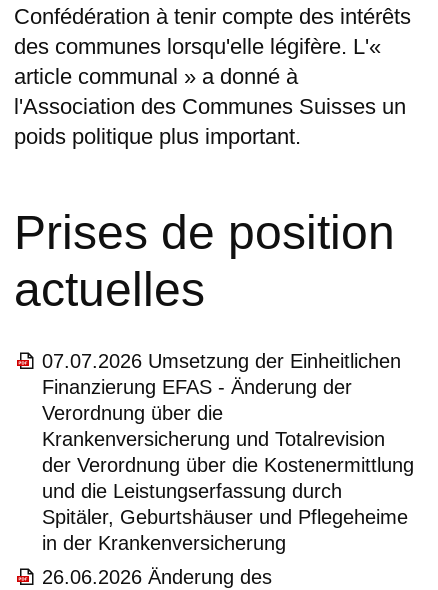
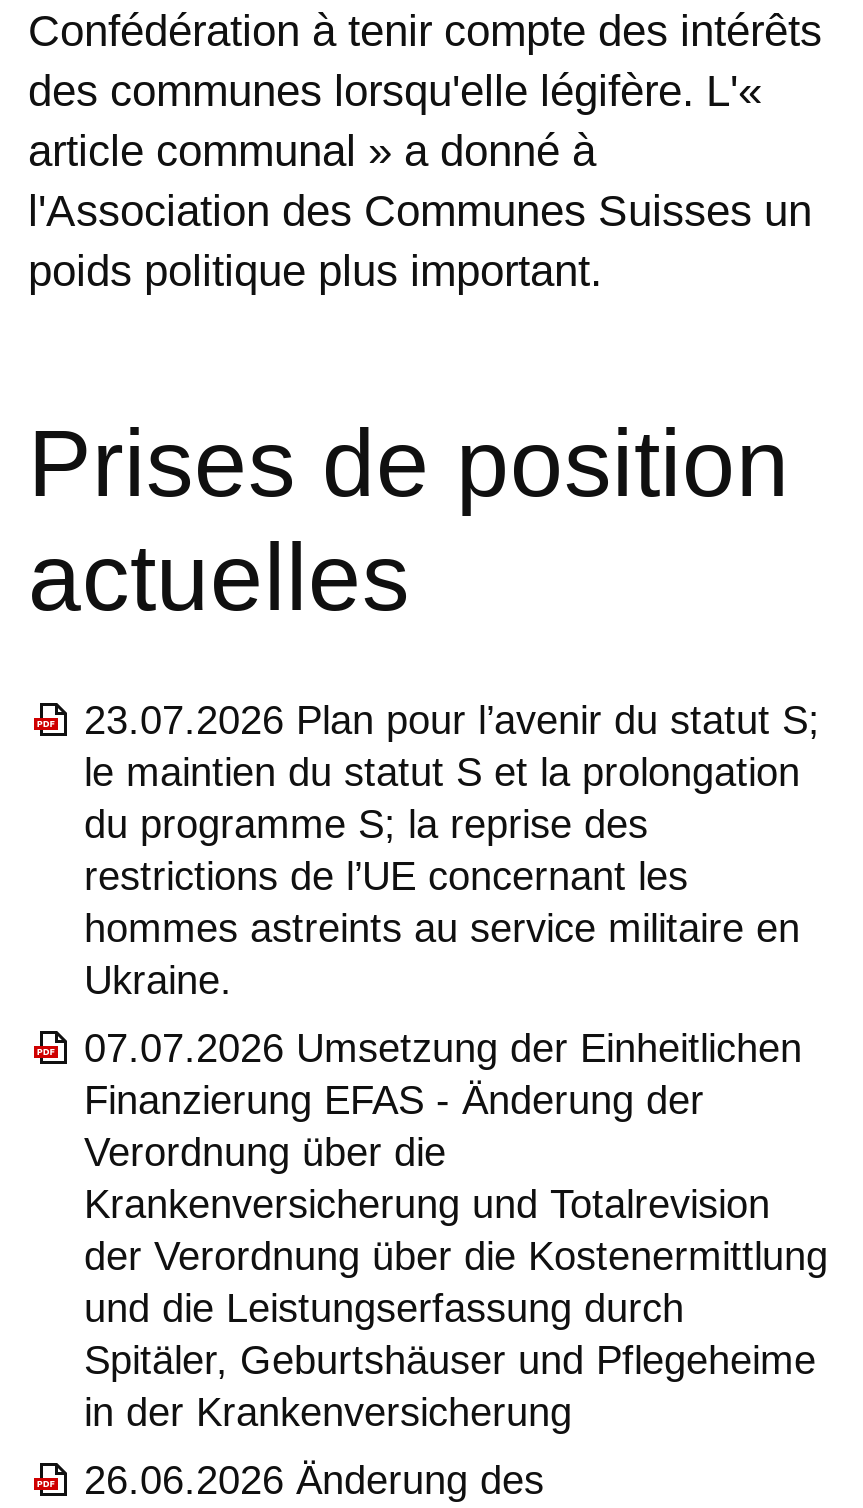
+ 23.07.2026 Plan pour l’avenir du statut S;
+ le maintien du statut S et la prolongation
+ du programme S; la reprise des
+ restrictions de l’UE concernant les
+ hommes astreints au service militaire en
+ Ukraine.
